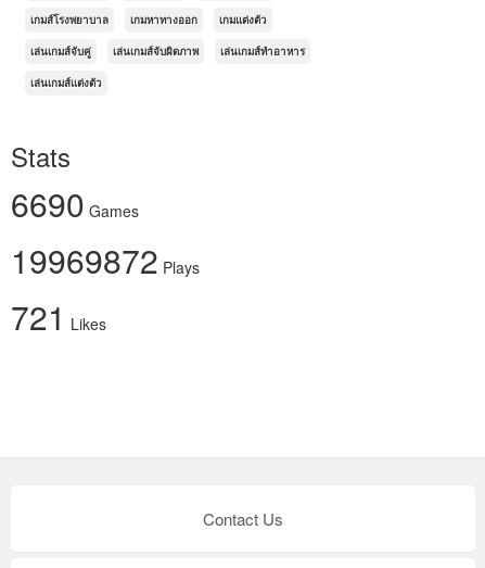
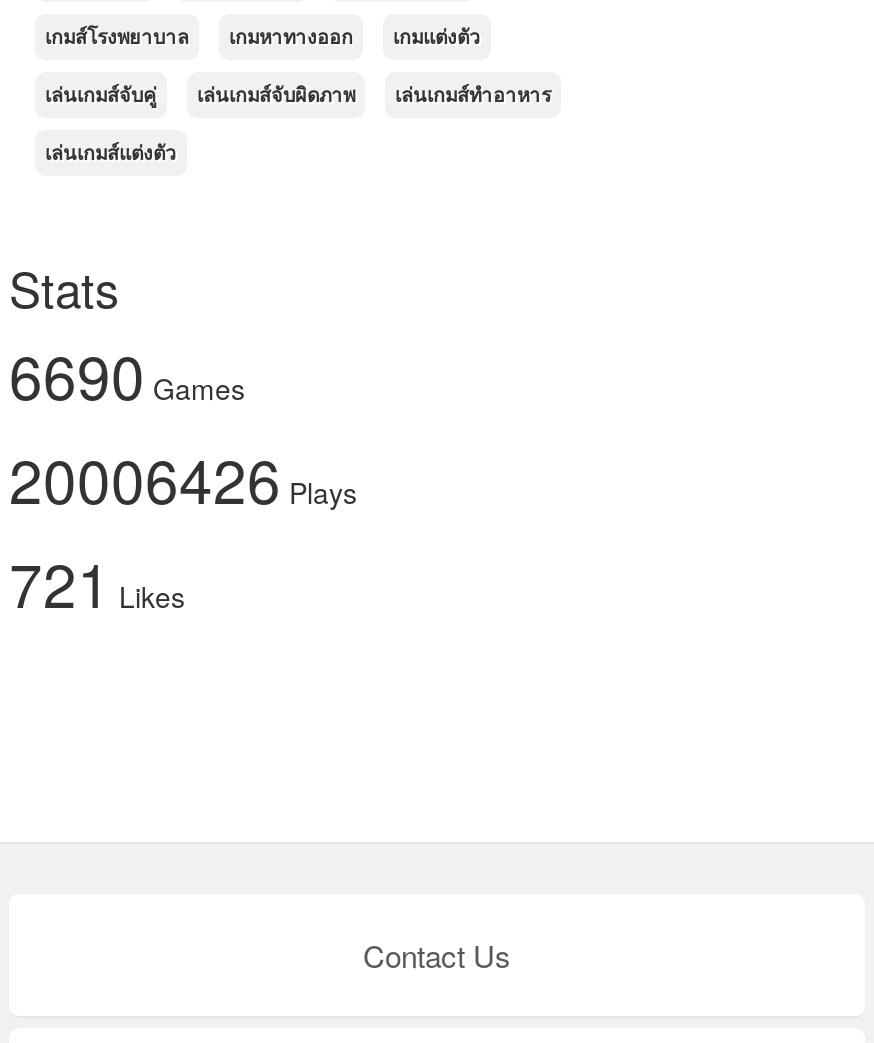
- 19969872Plays
+ 20006426Plays
